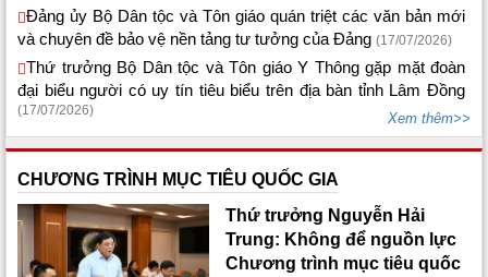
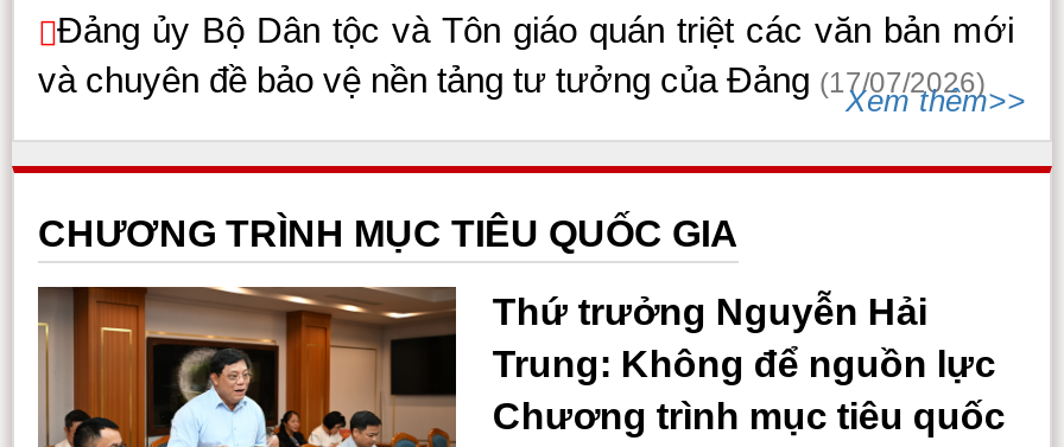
- Thứ trưởng Bộ Dân tộc và Tôn giáo Y Thông gặp mặt đoàn
- đại biểu người có uy tín tiêu biểu trên địa bàn tỉnh Lâm Đồng
- (17/07/2026)
